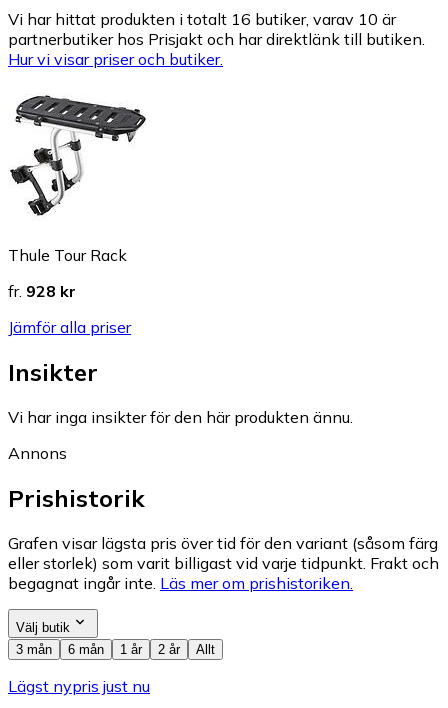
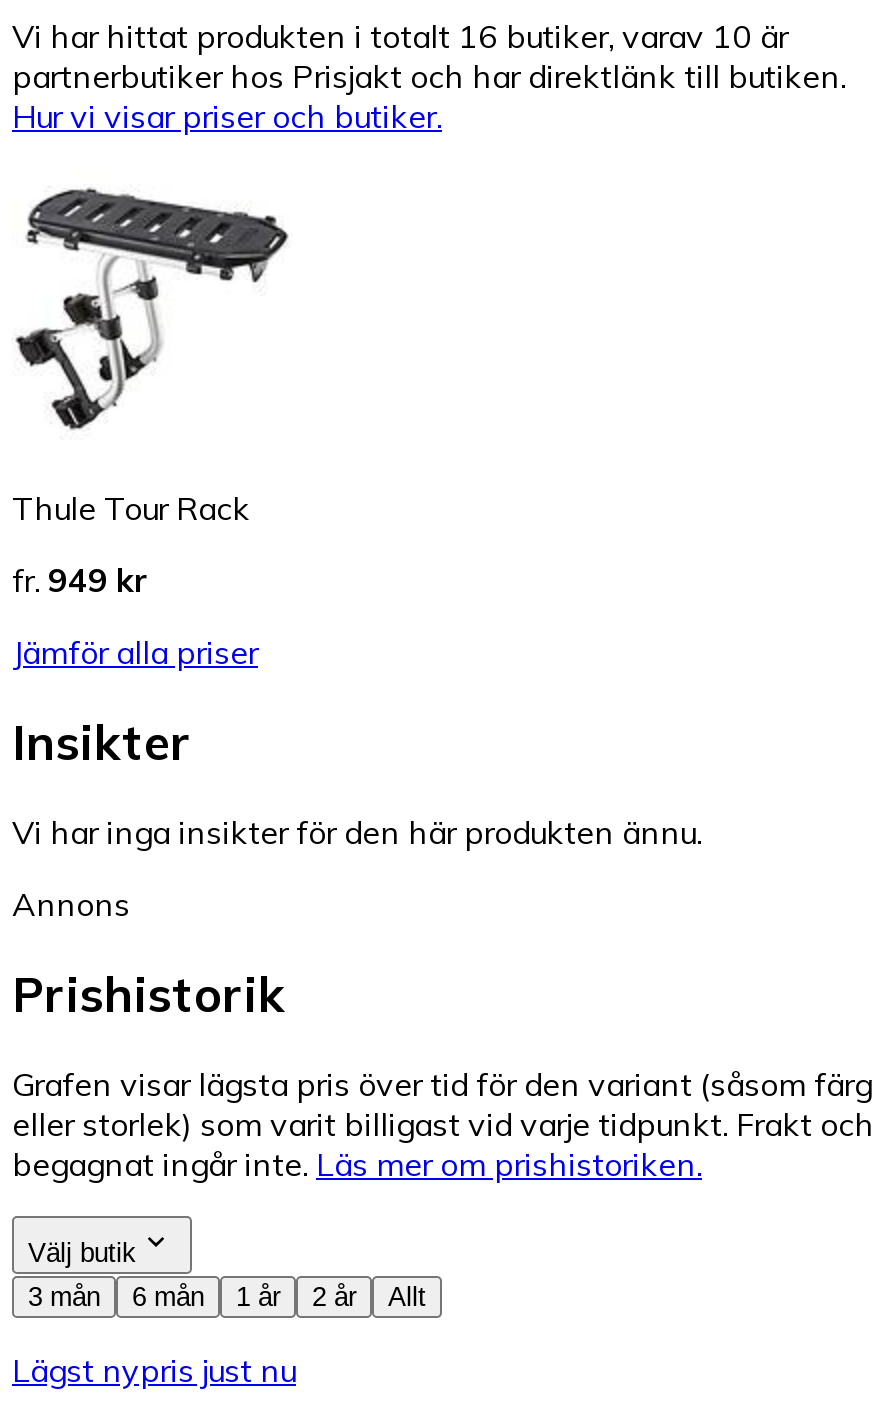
- fr. 928 kr
+ fr. 949 kr
